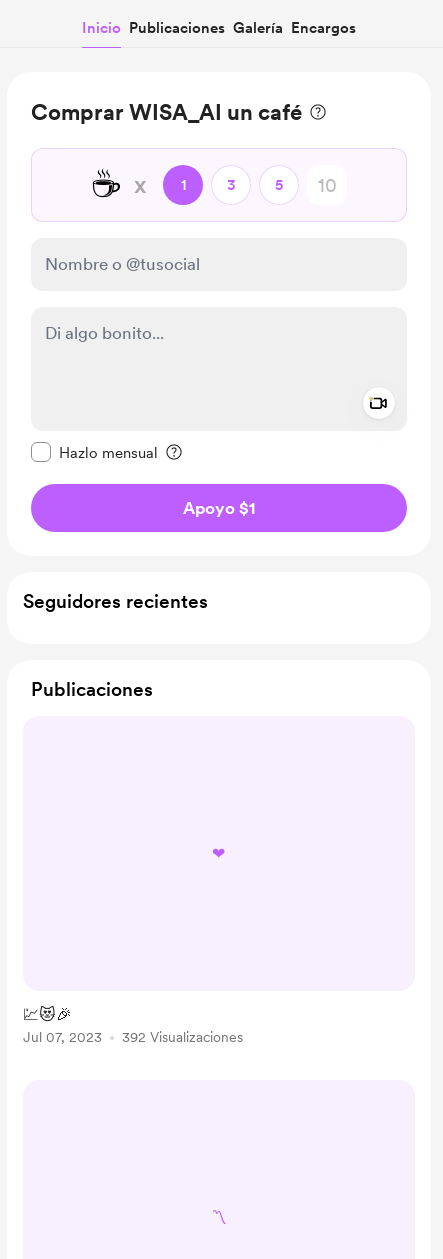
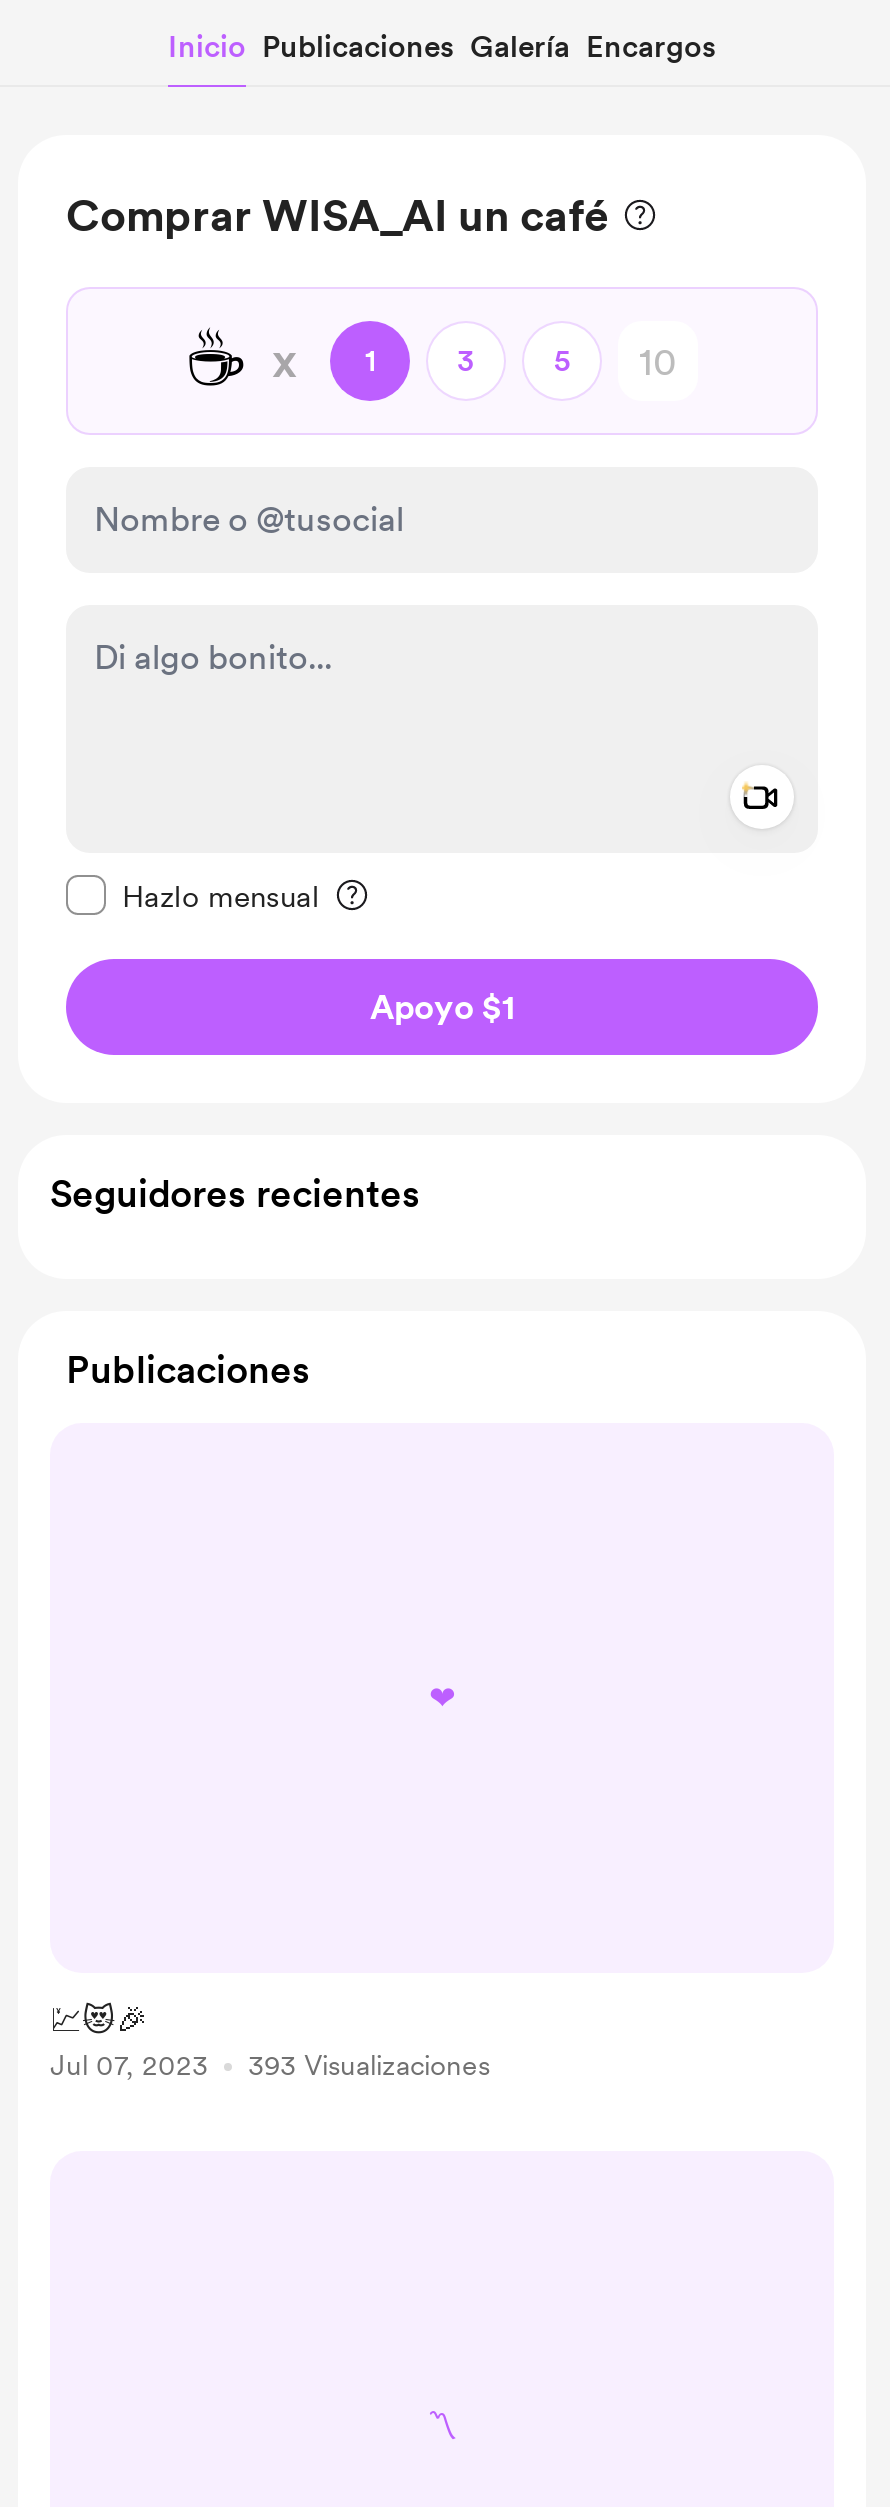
- 392 Visualizaciones
+ 393 Visualizaciones
